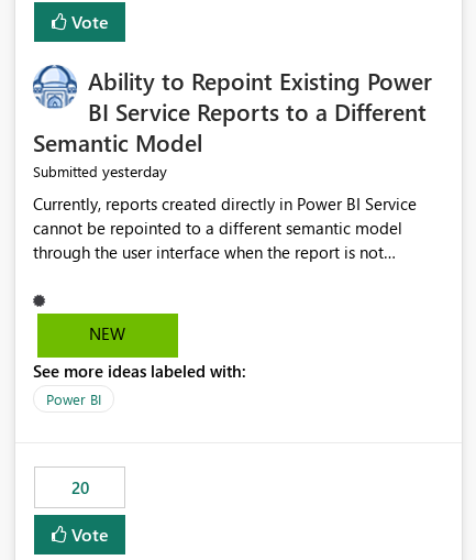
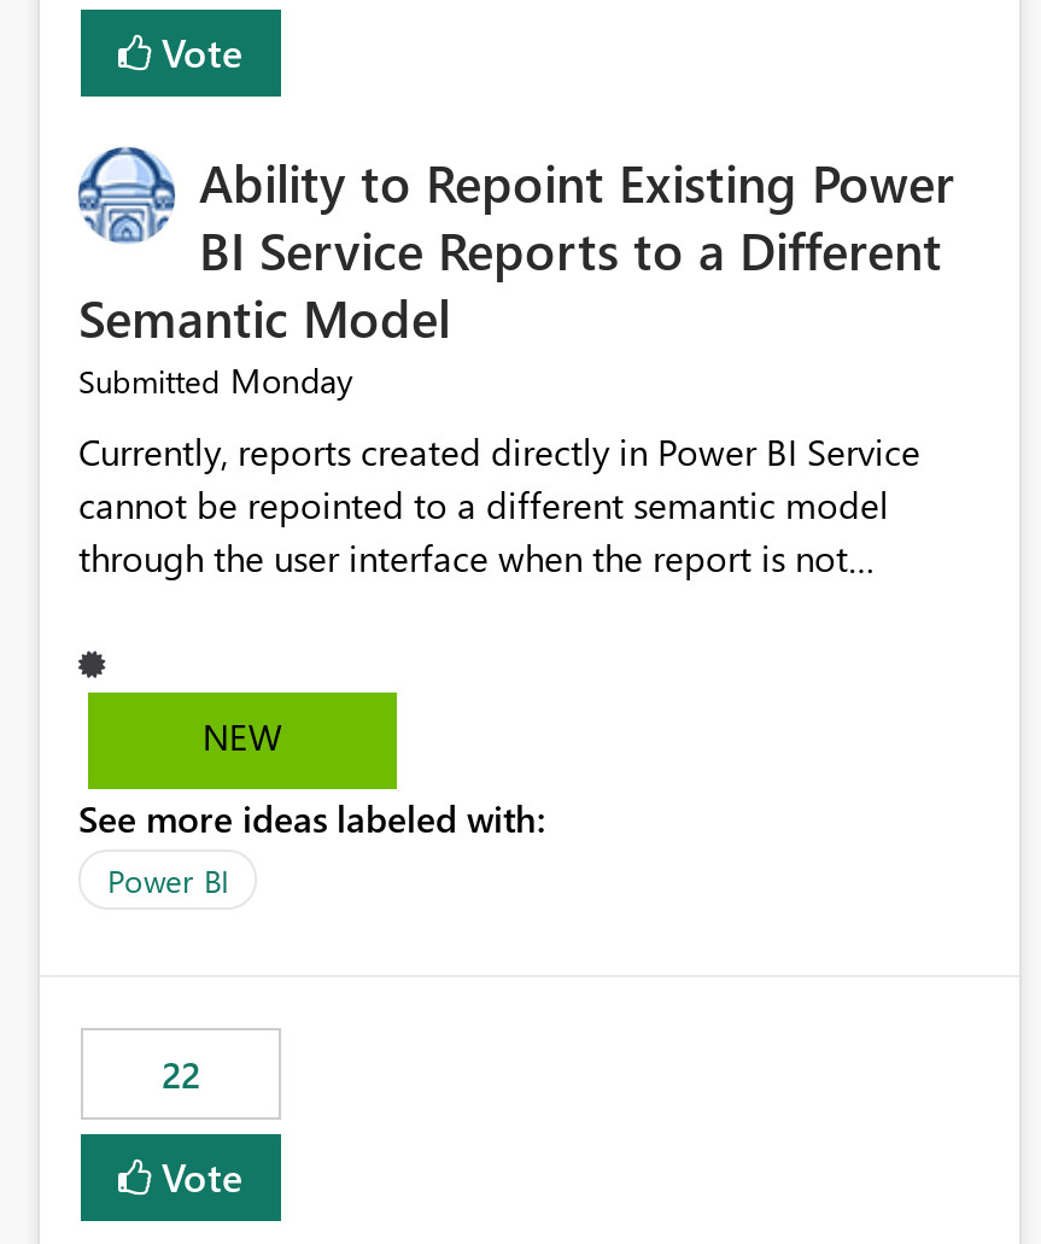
- Submitted yesterday
+ Submitted Monday

- 20
+ 22
